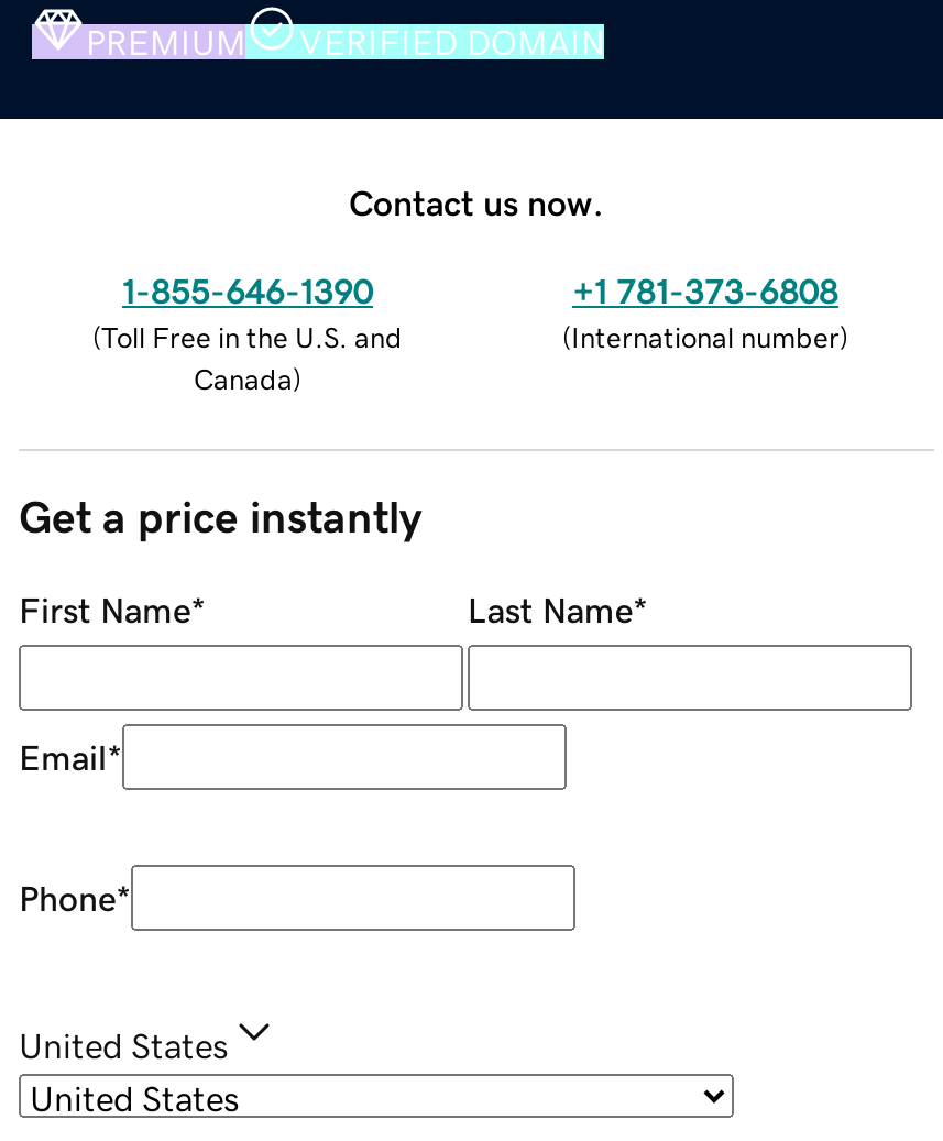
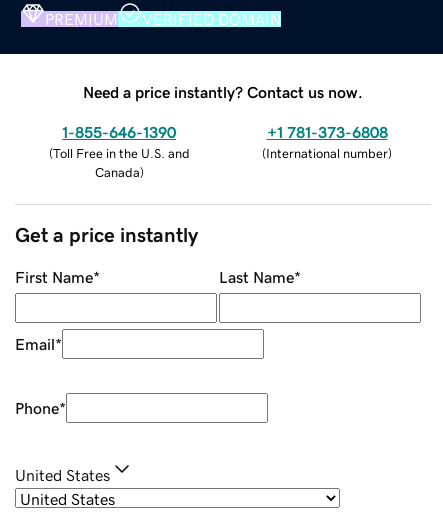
- Contact us now.
+ Need a price instantly? Contact us now.
